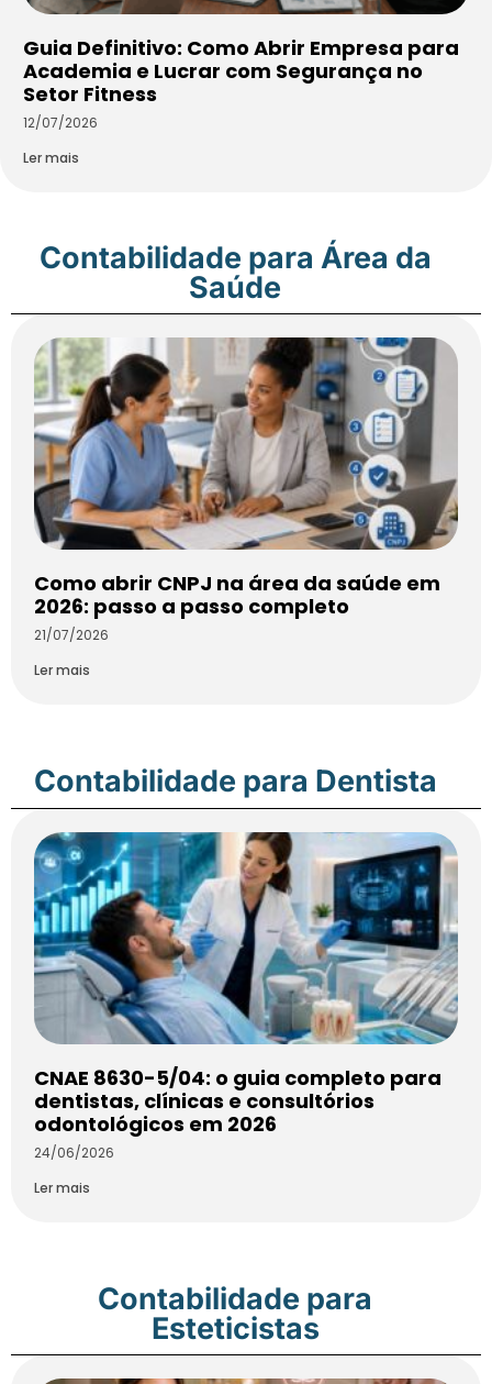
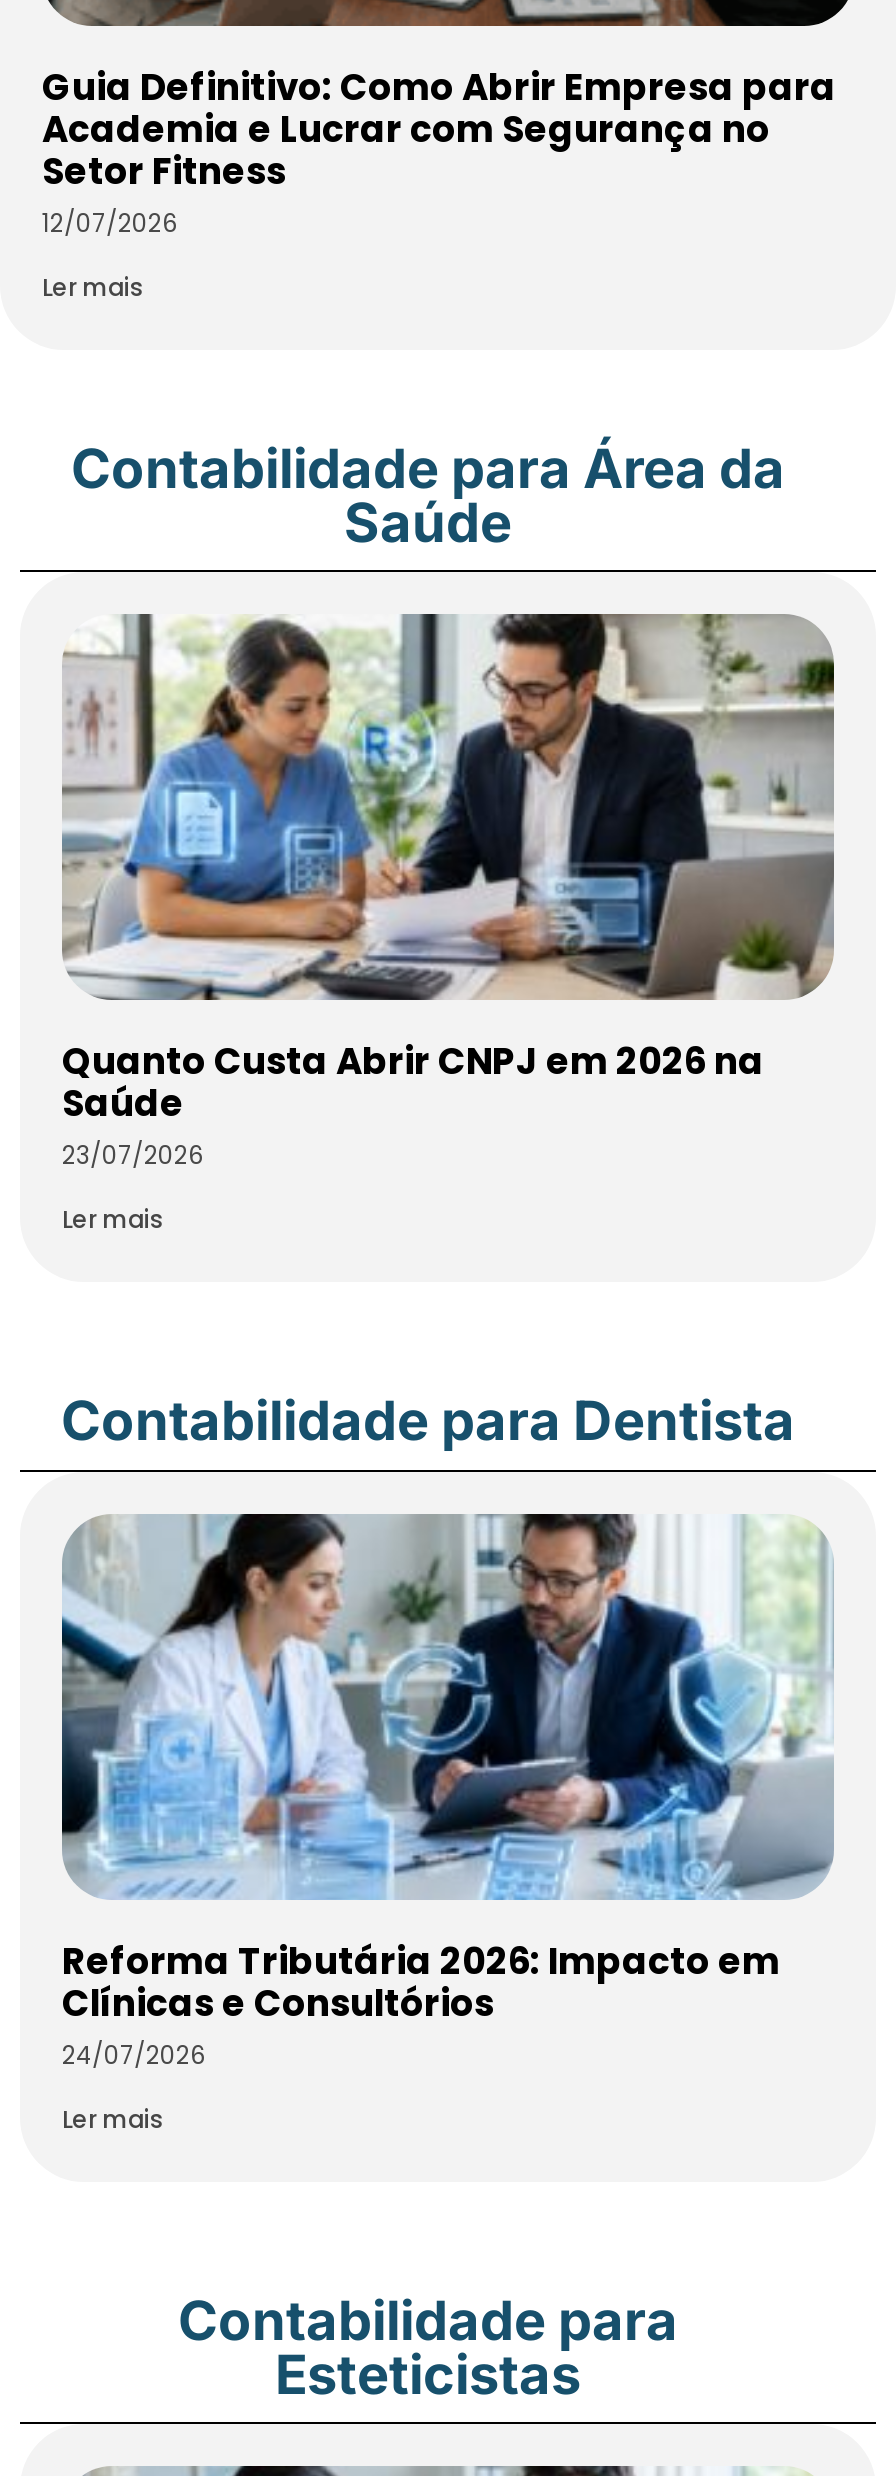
- [image]
- Como abrir CNPJ na área da saúde em
- 2026: passo a passo completo
- 21/07/2026
+ [image]
+ Quanto Custa Abrir CNPJ em 2026 na
+ Saúde
+ 23/07/2026

- [image]
- CNAE 8630-5/04: o guia completo para
- dentistas, clínicas e consultórios
- odontológicos em 2026
- 24/06/2026
+ [image]
+ Reforma Tributária 2026: Impacto em
+ Clínicas e Consultórios
+ 24/07/2026
